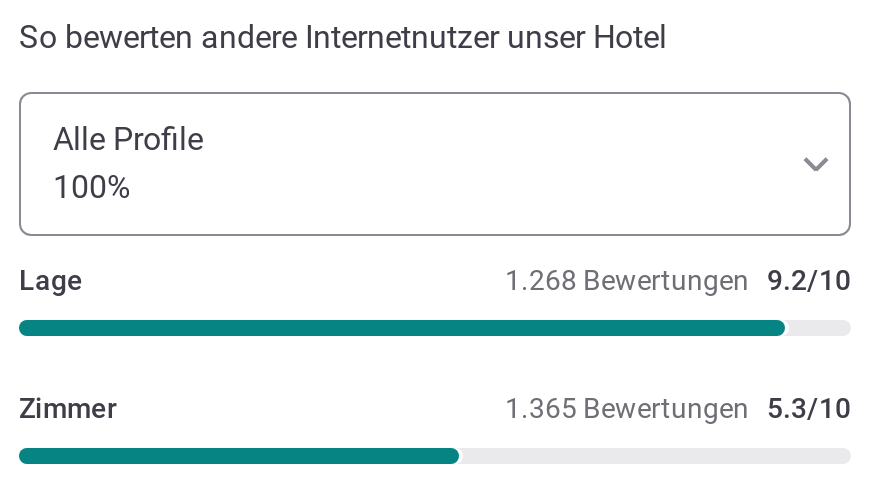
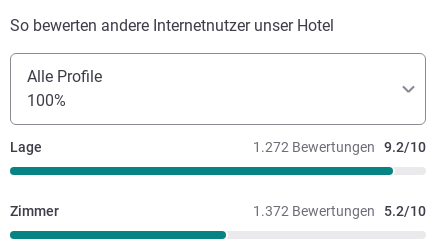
- 1.268 Bewertungen 9.2/10
+ 1.272 Bewertungen 9.2/10

- 1.365 Bewertungen 5.3/10
+ 1.372 Bewertungen 5.2/10
